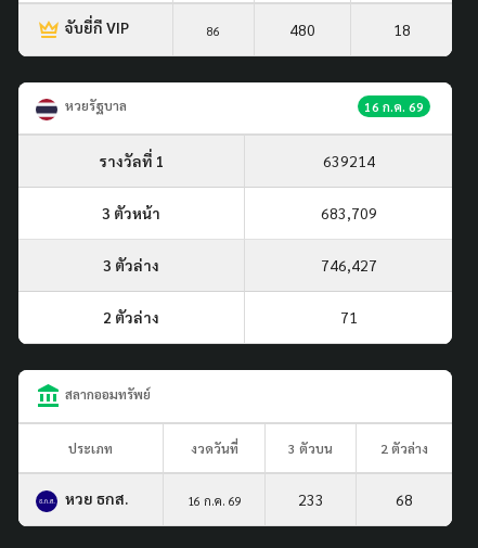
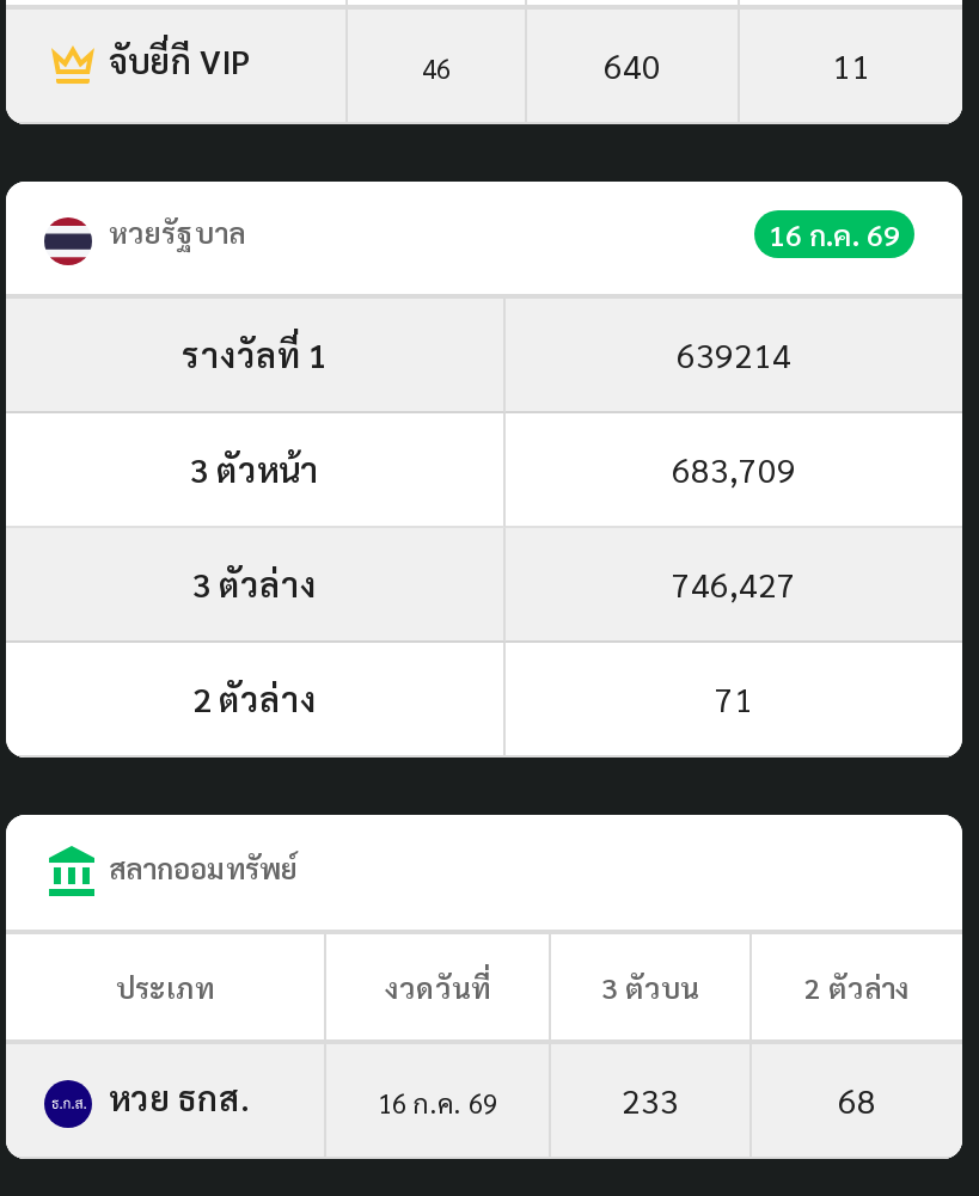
- 86
+ 46

- 480
+ 640

- 18
+ 11
